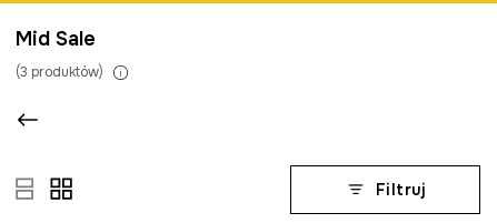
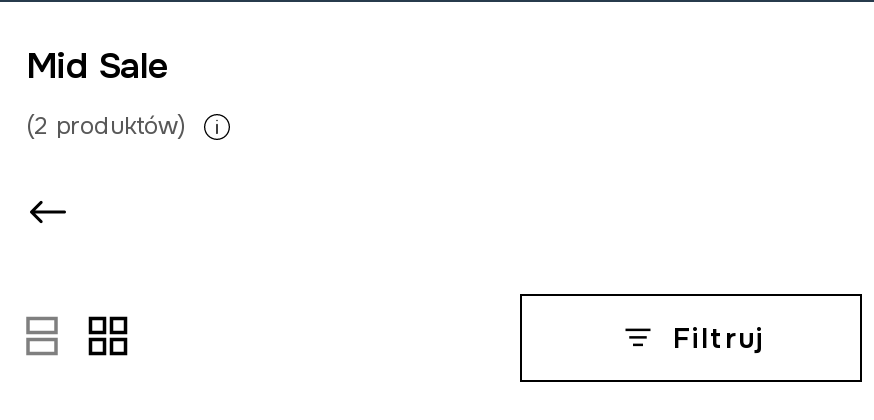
- (3 produktów)
+ (2 produktów)
